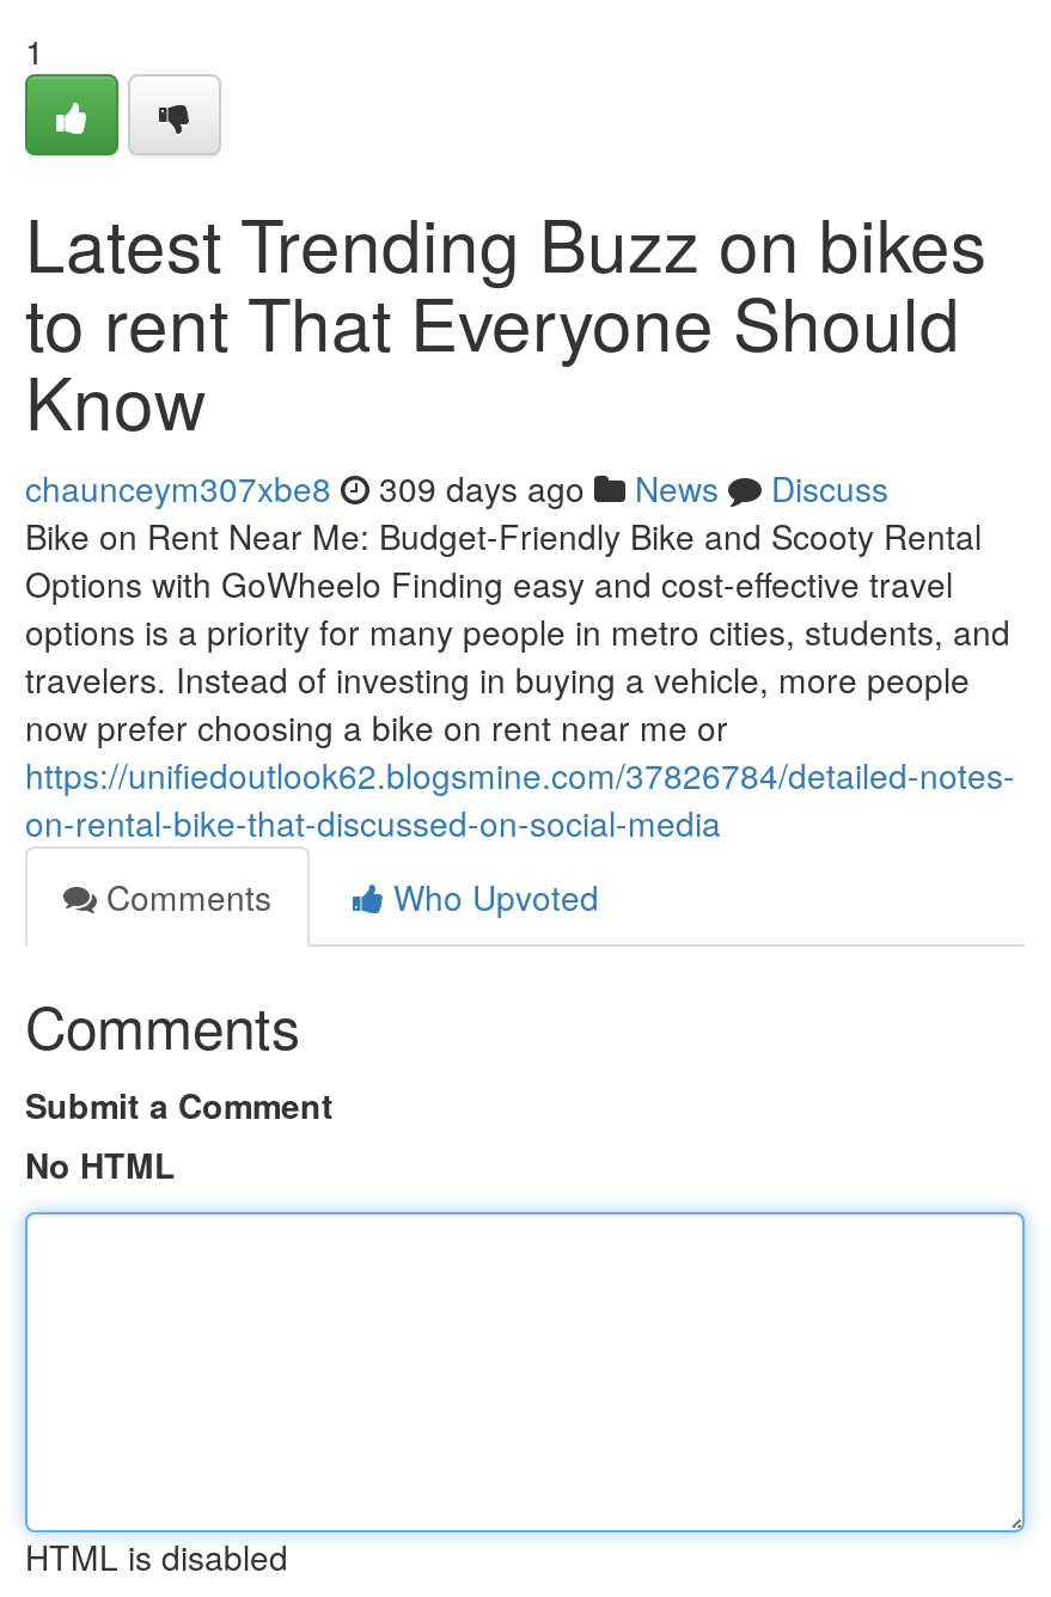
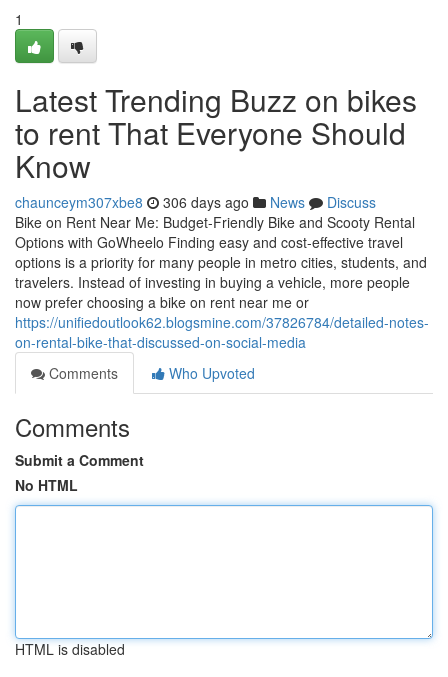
- chaunceym307xbe8 309 days ago News Discuss
+ chaunceym307xbe8 306 days ago News Discuss
